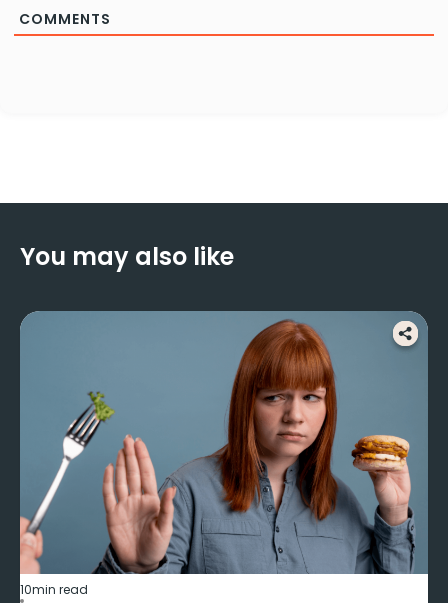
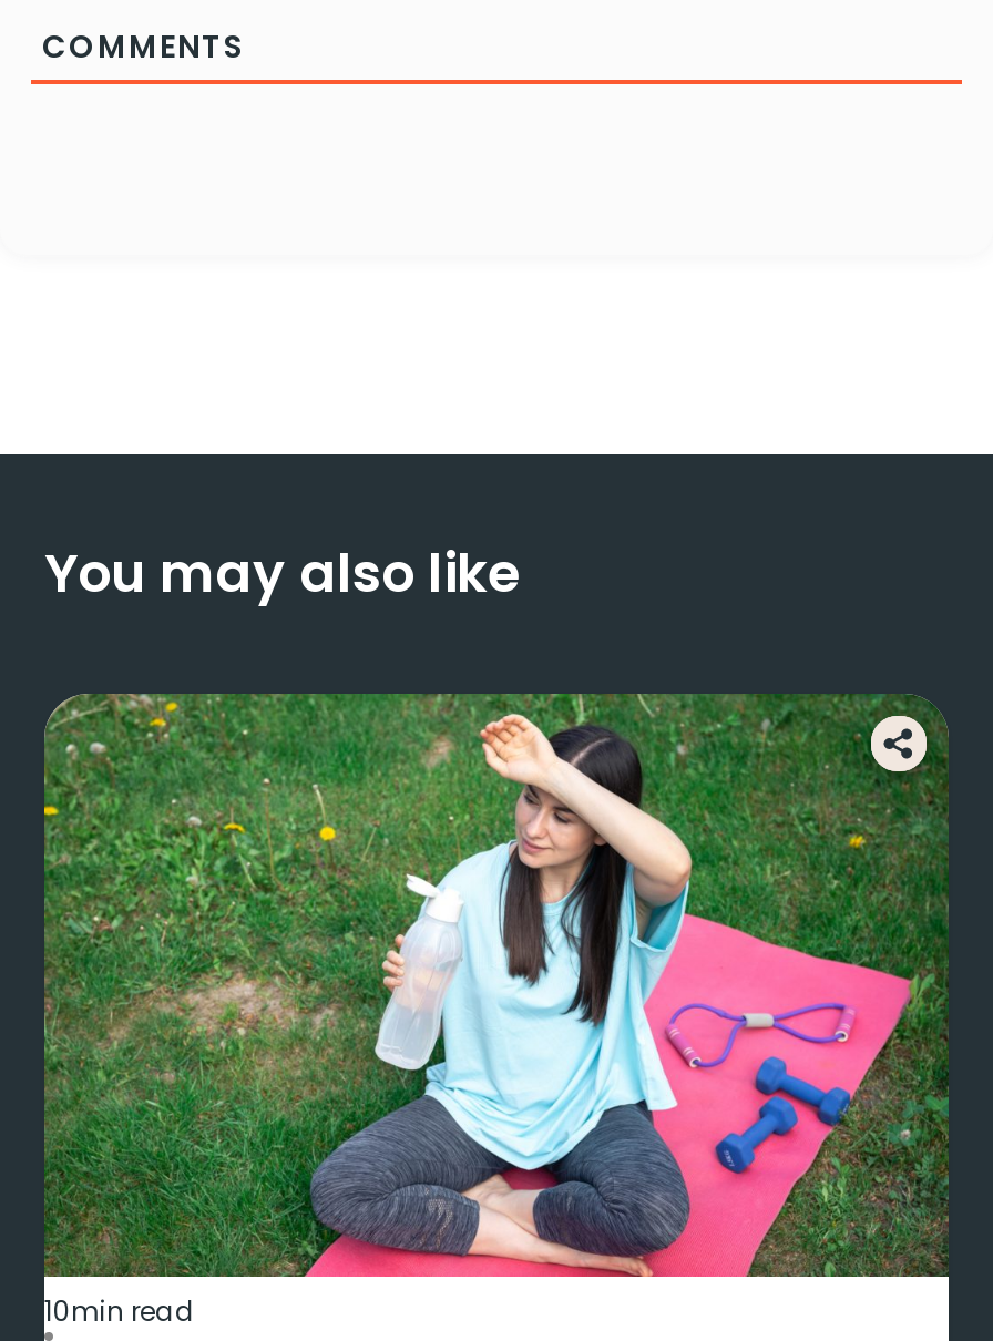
- [image]
+ [image]
